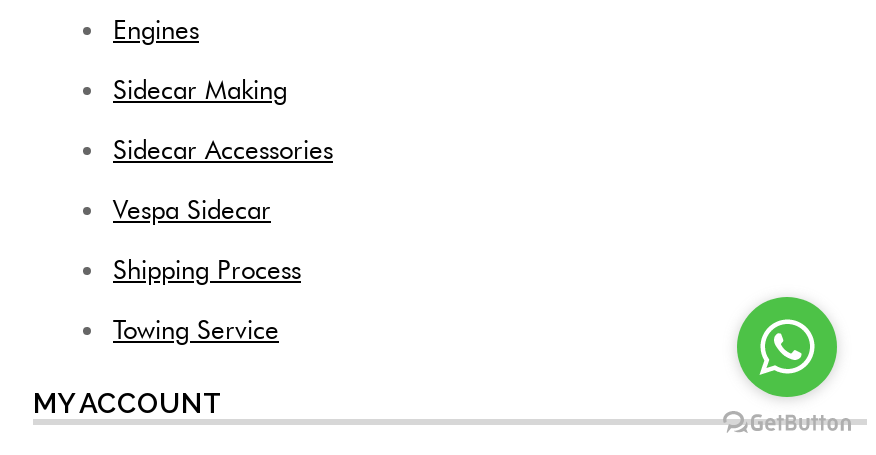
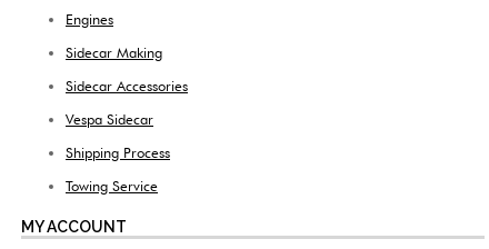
- [image]
